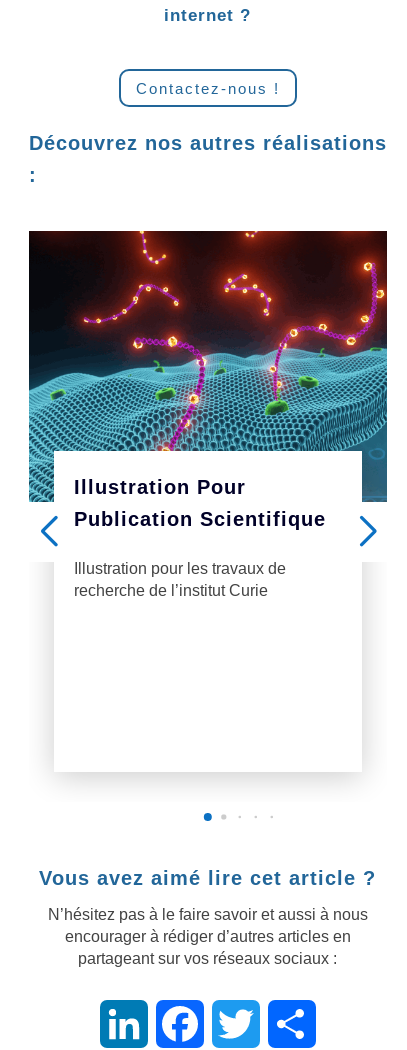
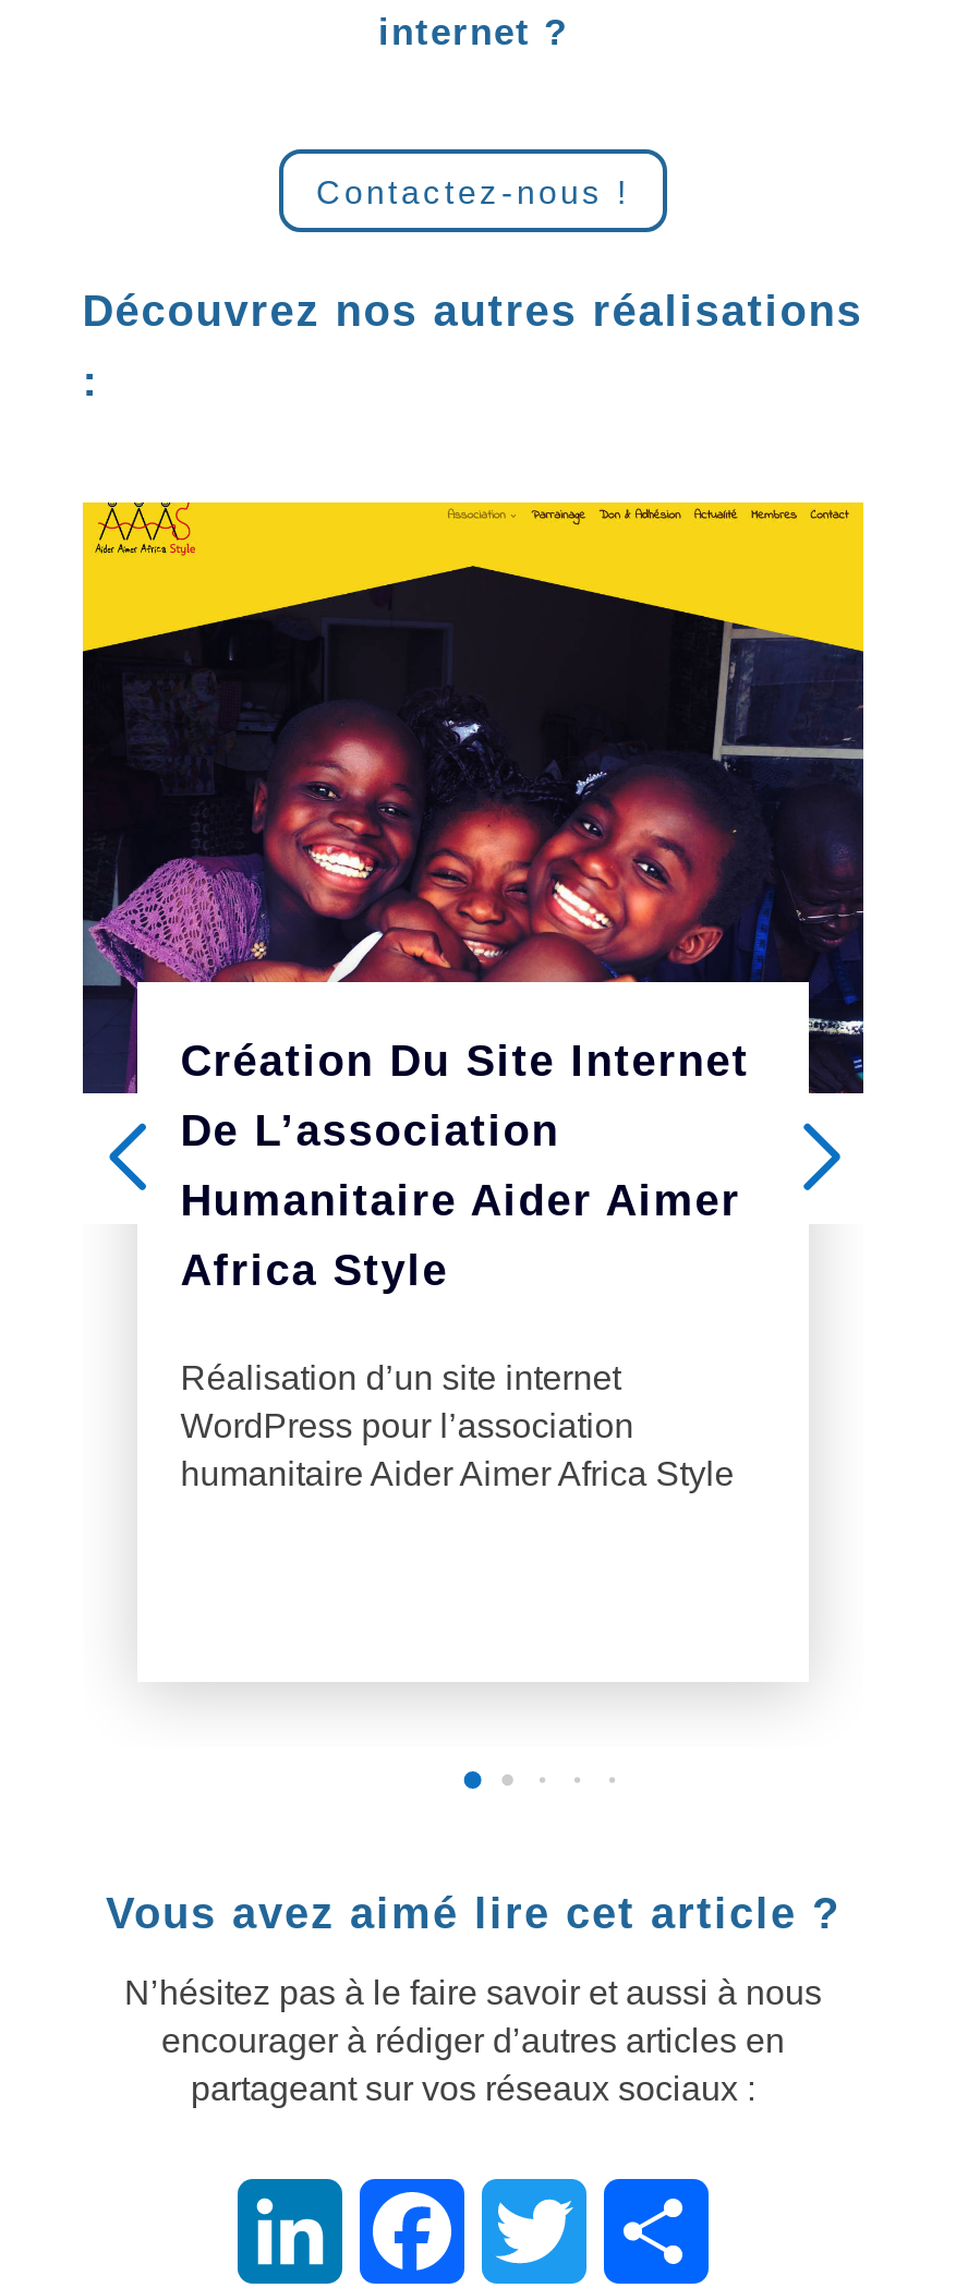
- [image]
- Illustration Pour
- Publication Scientifique
- Illustration pour les travaux de
- recherche de l’institut Curie
+ [image]
+ Création Du Site Internet
+ De L’association
+ Humanitaire Aider Aimer
+ Africa Style
+ Réalisation d’un site internet
+ WordPress pour l’association
+ humanitaire Aider Aimer Africa Style
